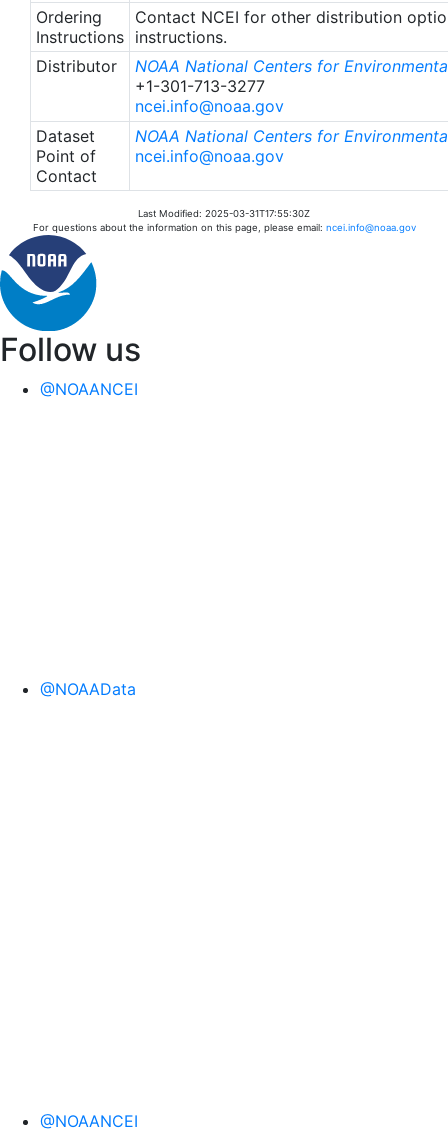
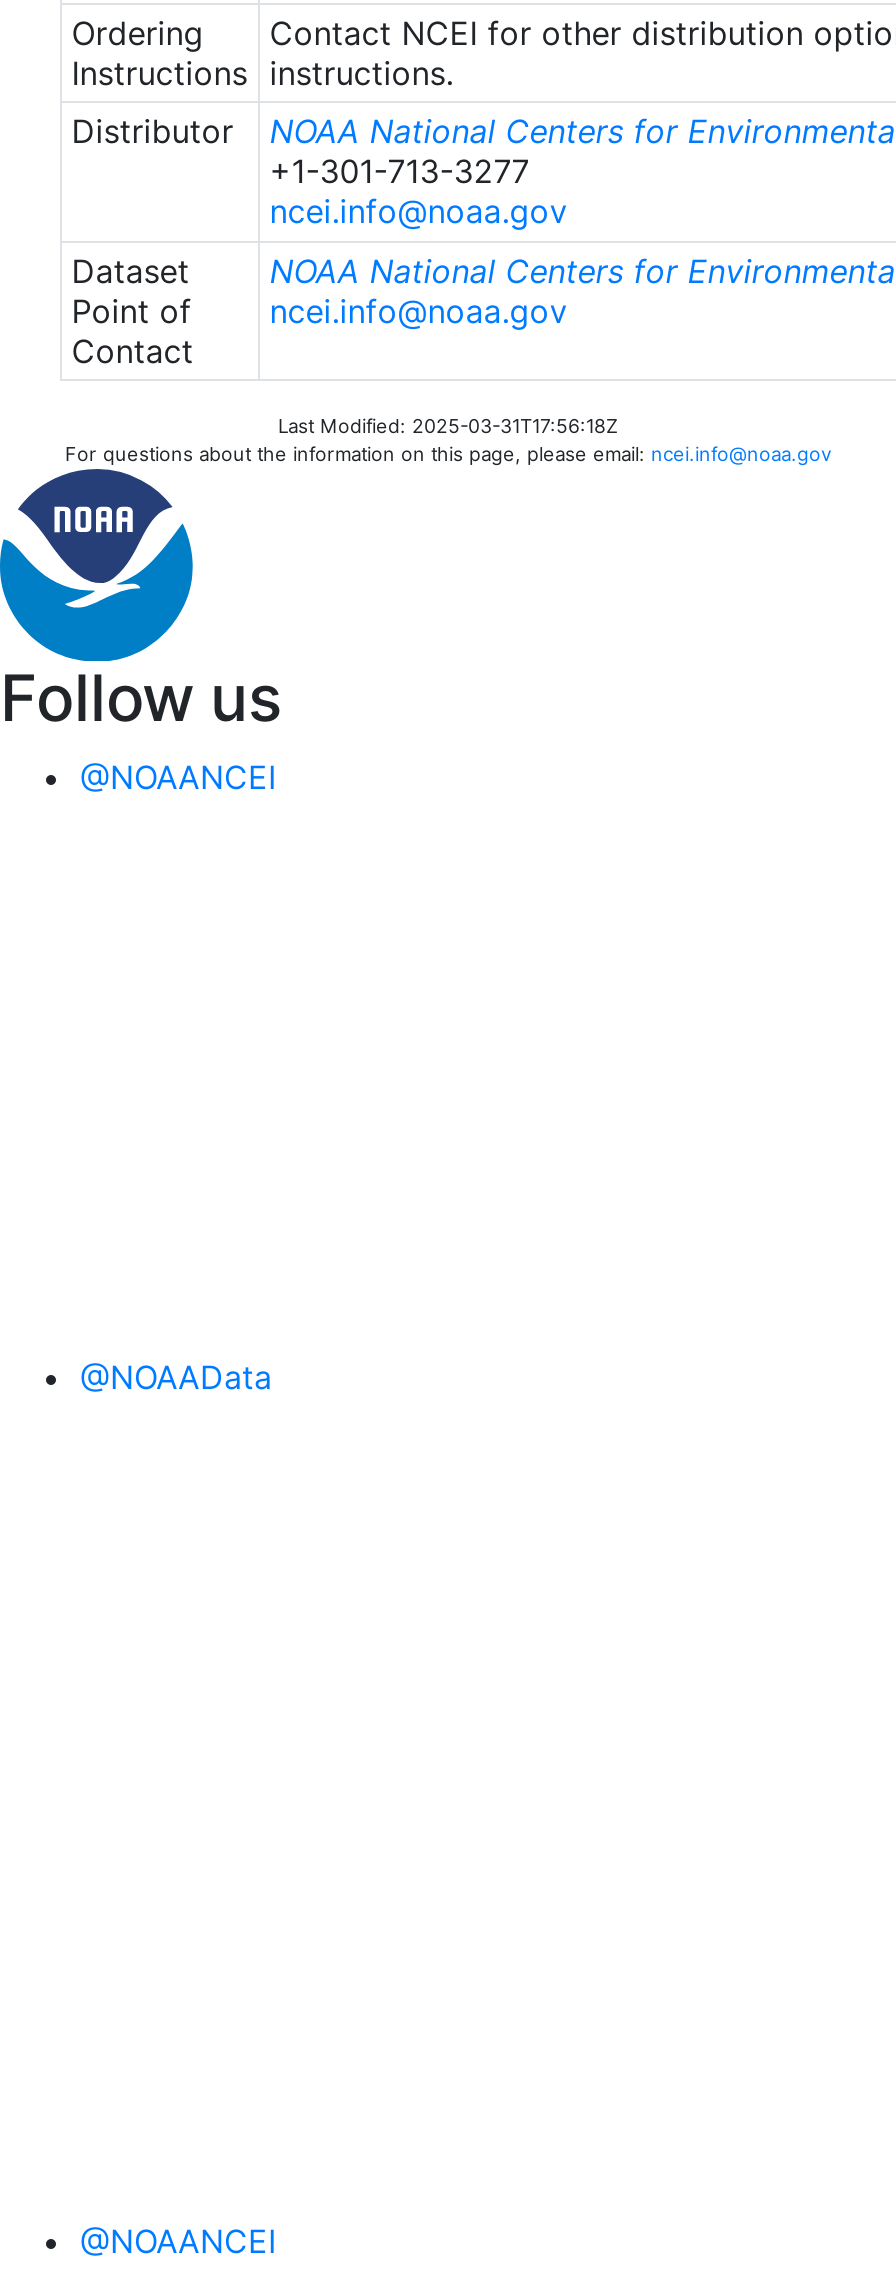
- Last Modified: 2025-03-31T17:55:30Z
+ Last Modified: 2025-03-31T17:56:18Z
